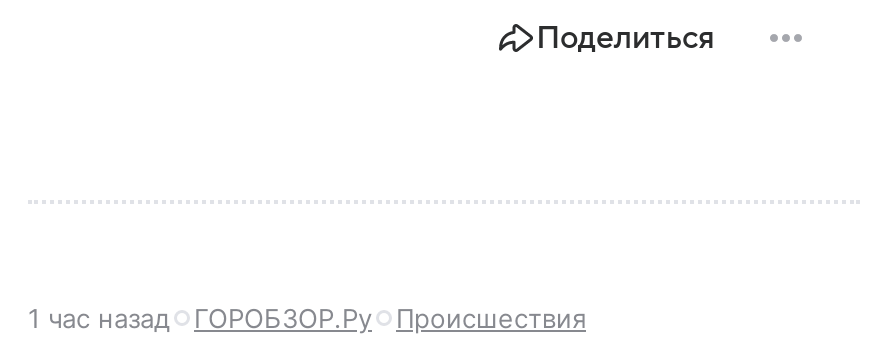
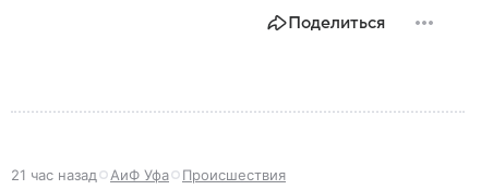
- 1 час назад
- ГОРОБЗОР.Ру
+ 21 час назад
+ АиФ Уфа
